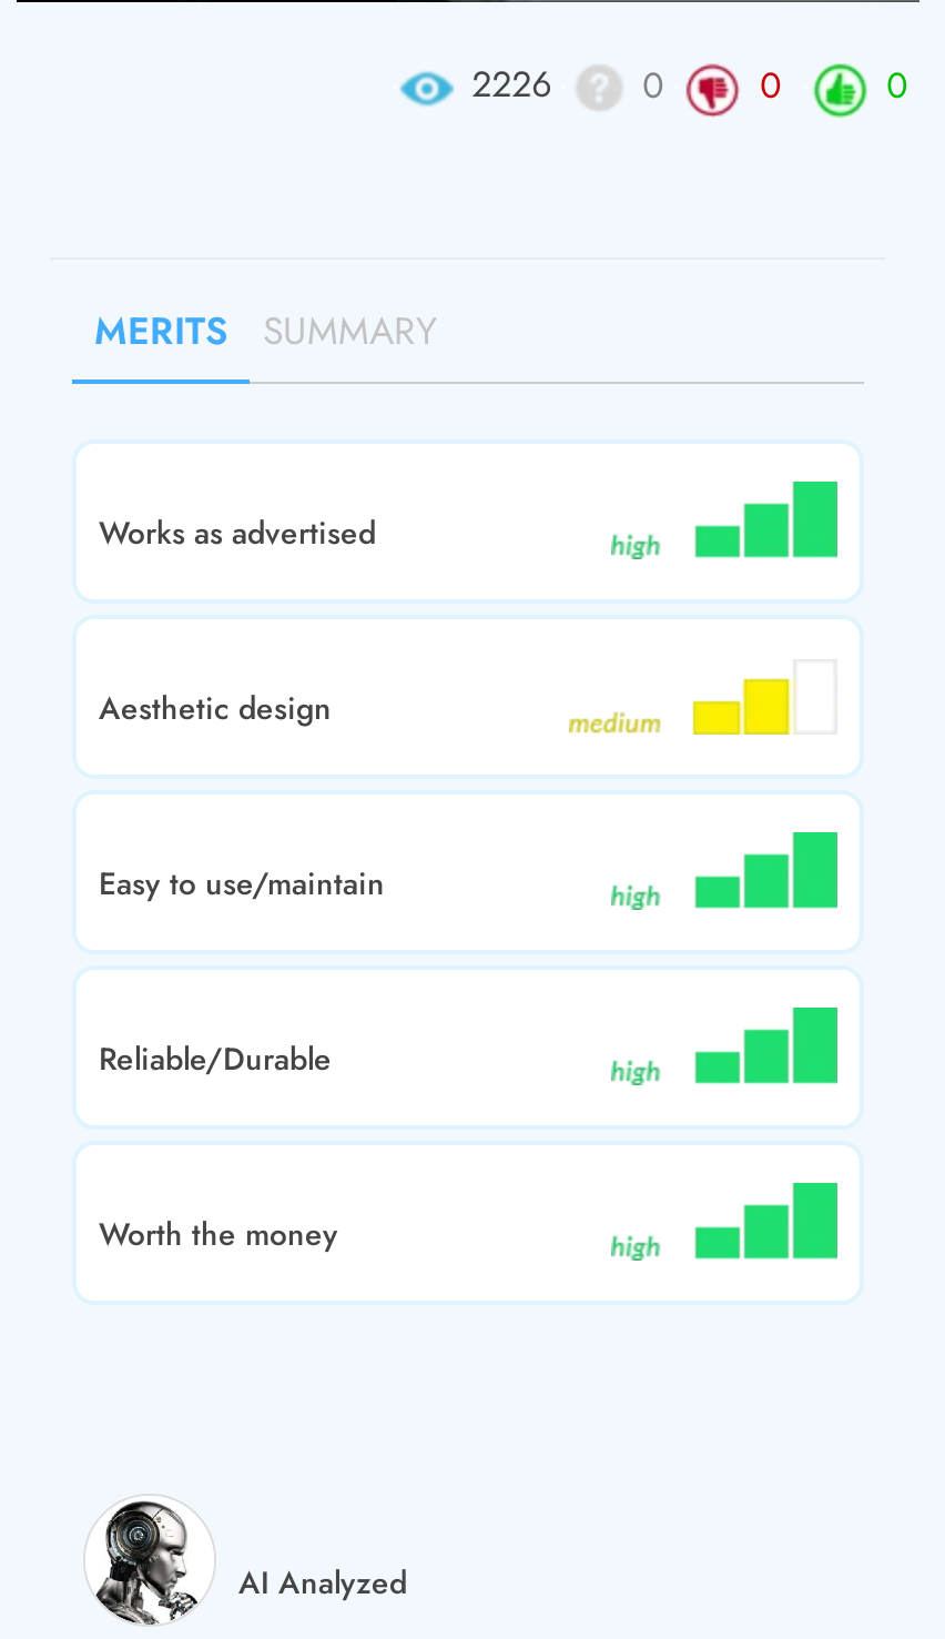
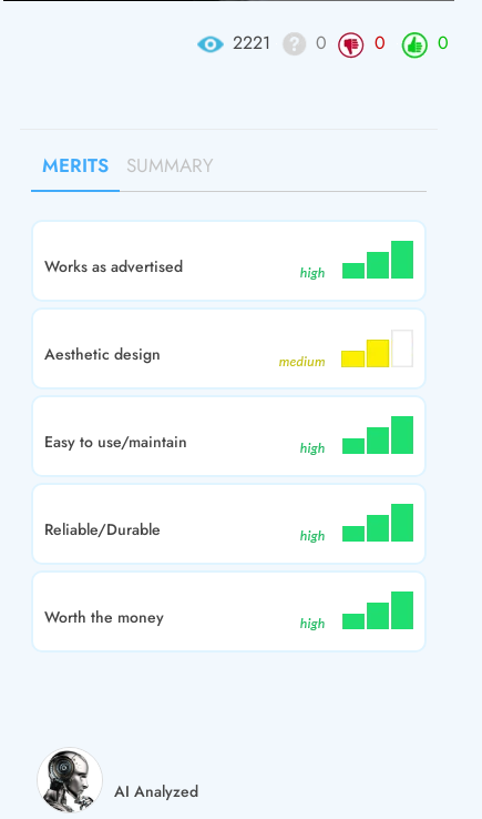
- 2226 0 0 0
+ 2221 0 0 0
